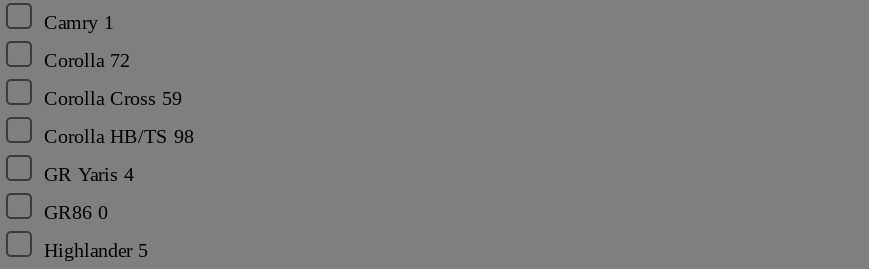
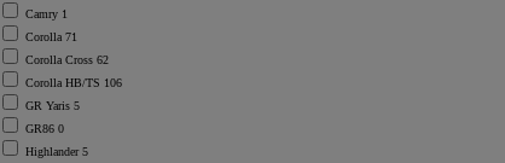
- Corolla 72
+ Corolla 71

- Corolla Cross 59
+ Corolla Cross 62

- Corolla HB/TS 98
+ Corolla HB/TS 106

- GR Yaris 4
+ GR Yaris 5
